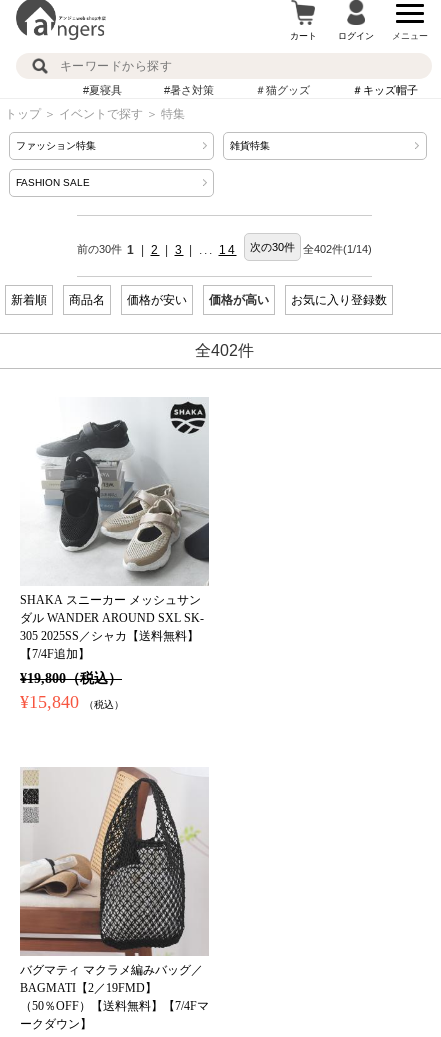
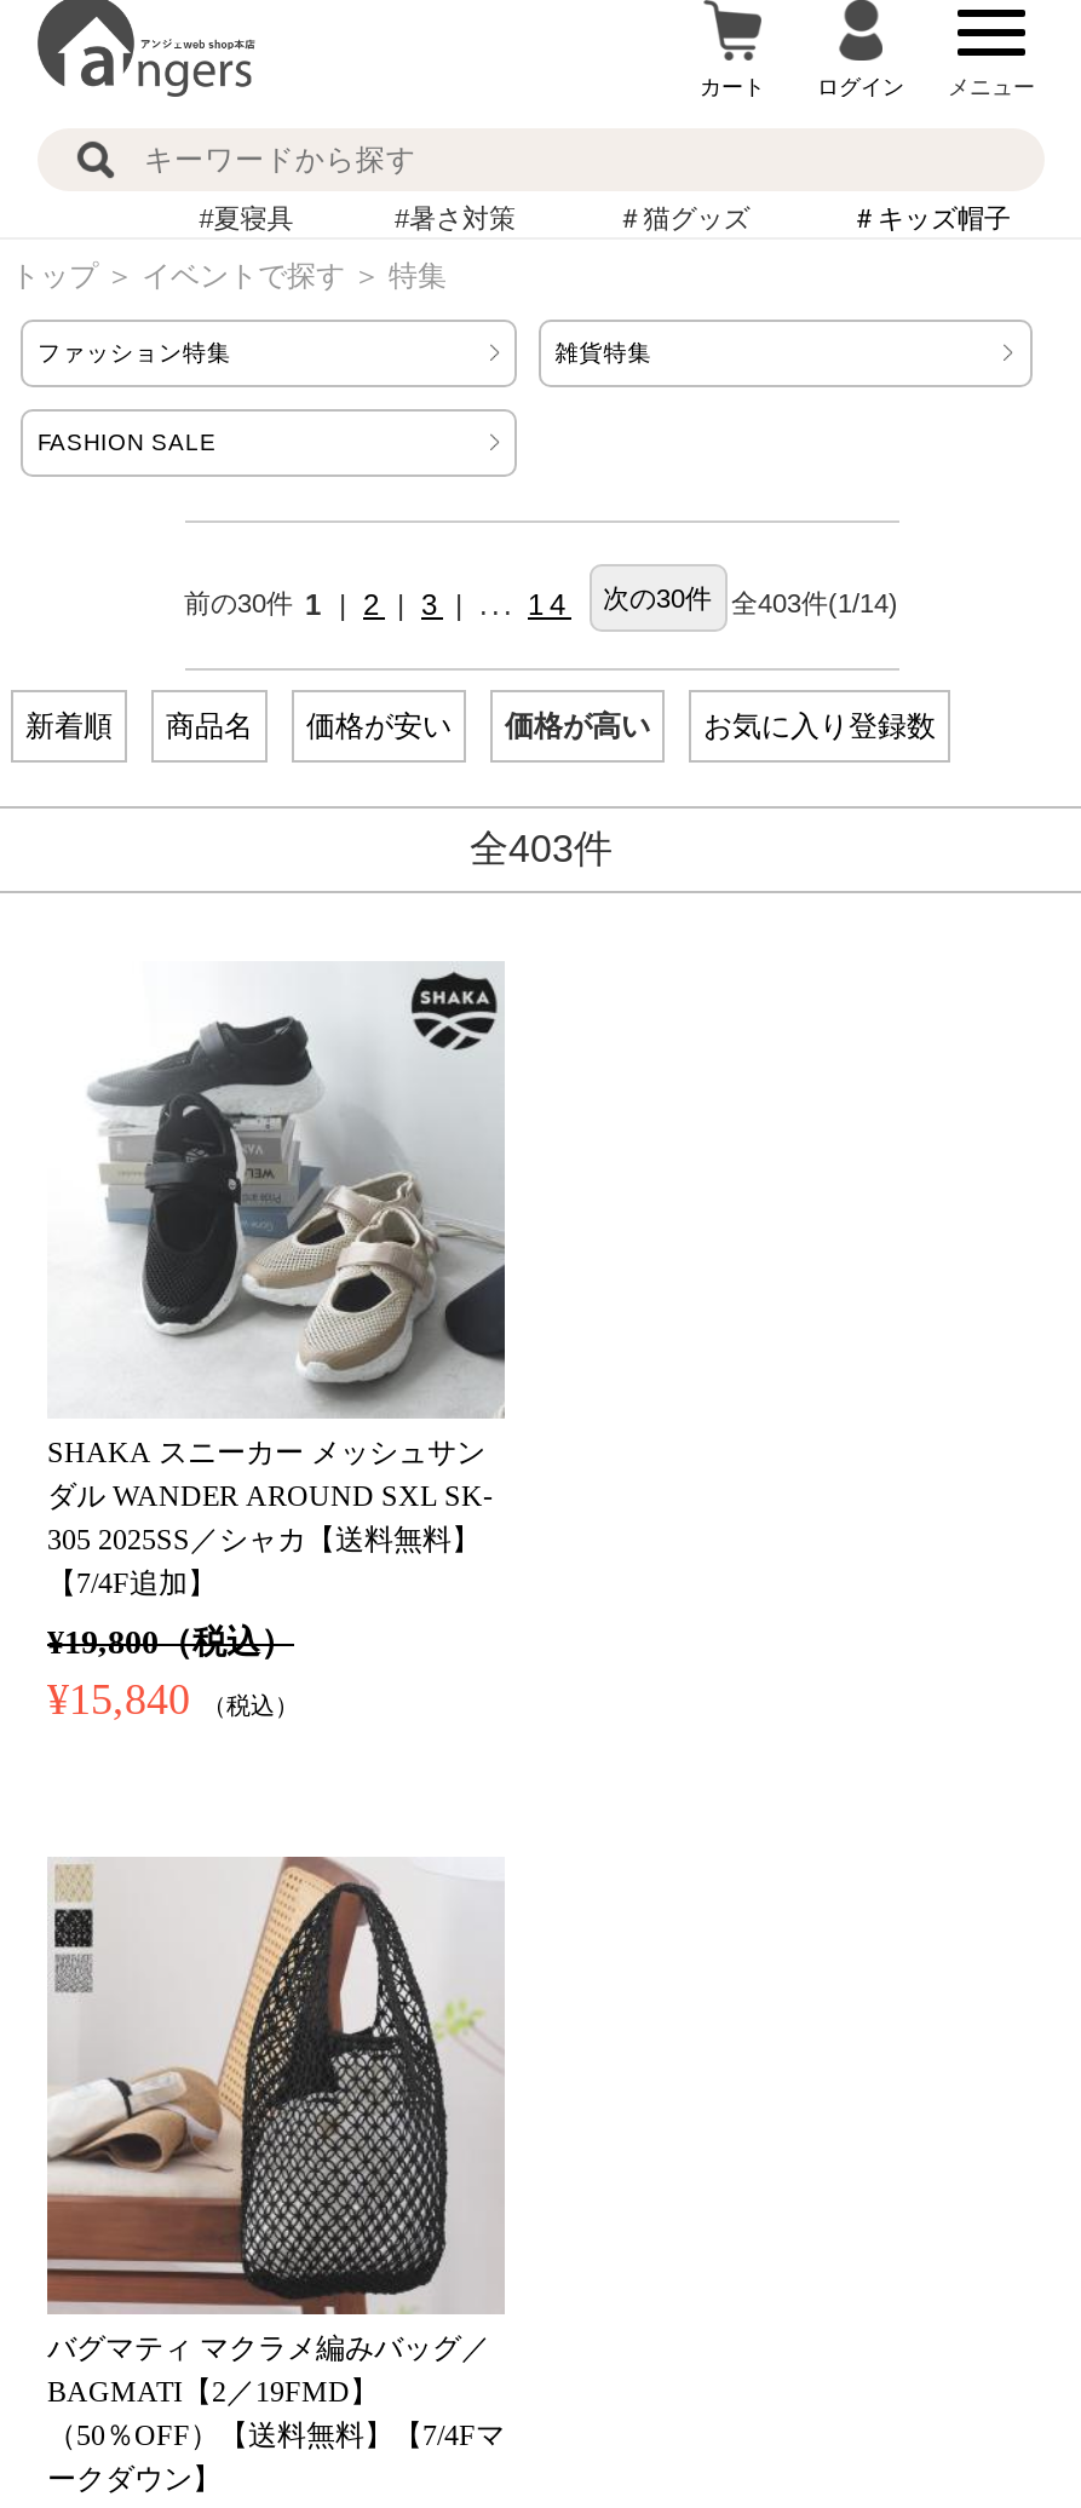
- 全402件(1/14)
+ 全403件(1/14)

- 全402件
+ 全403件
